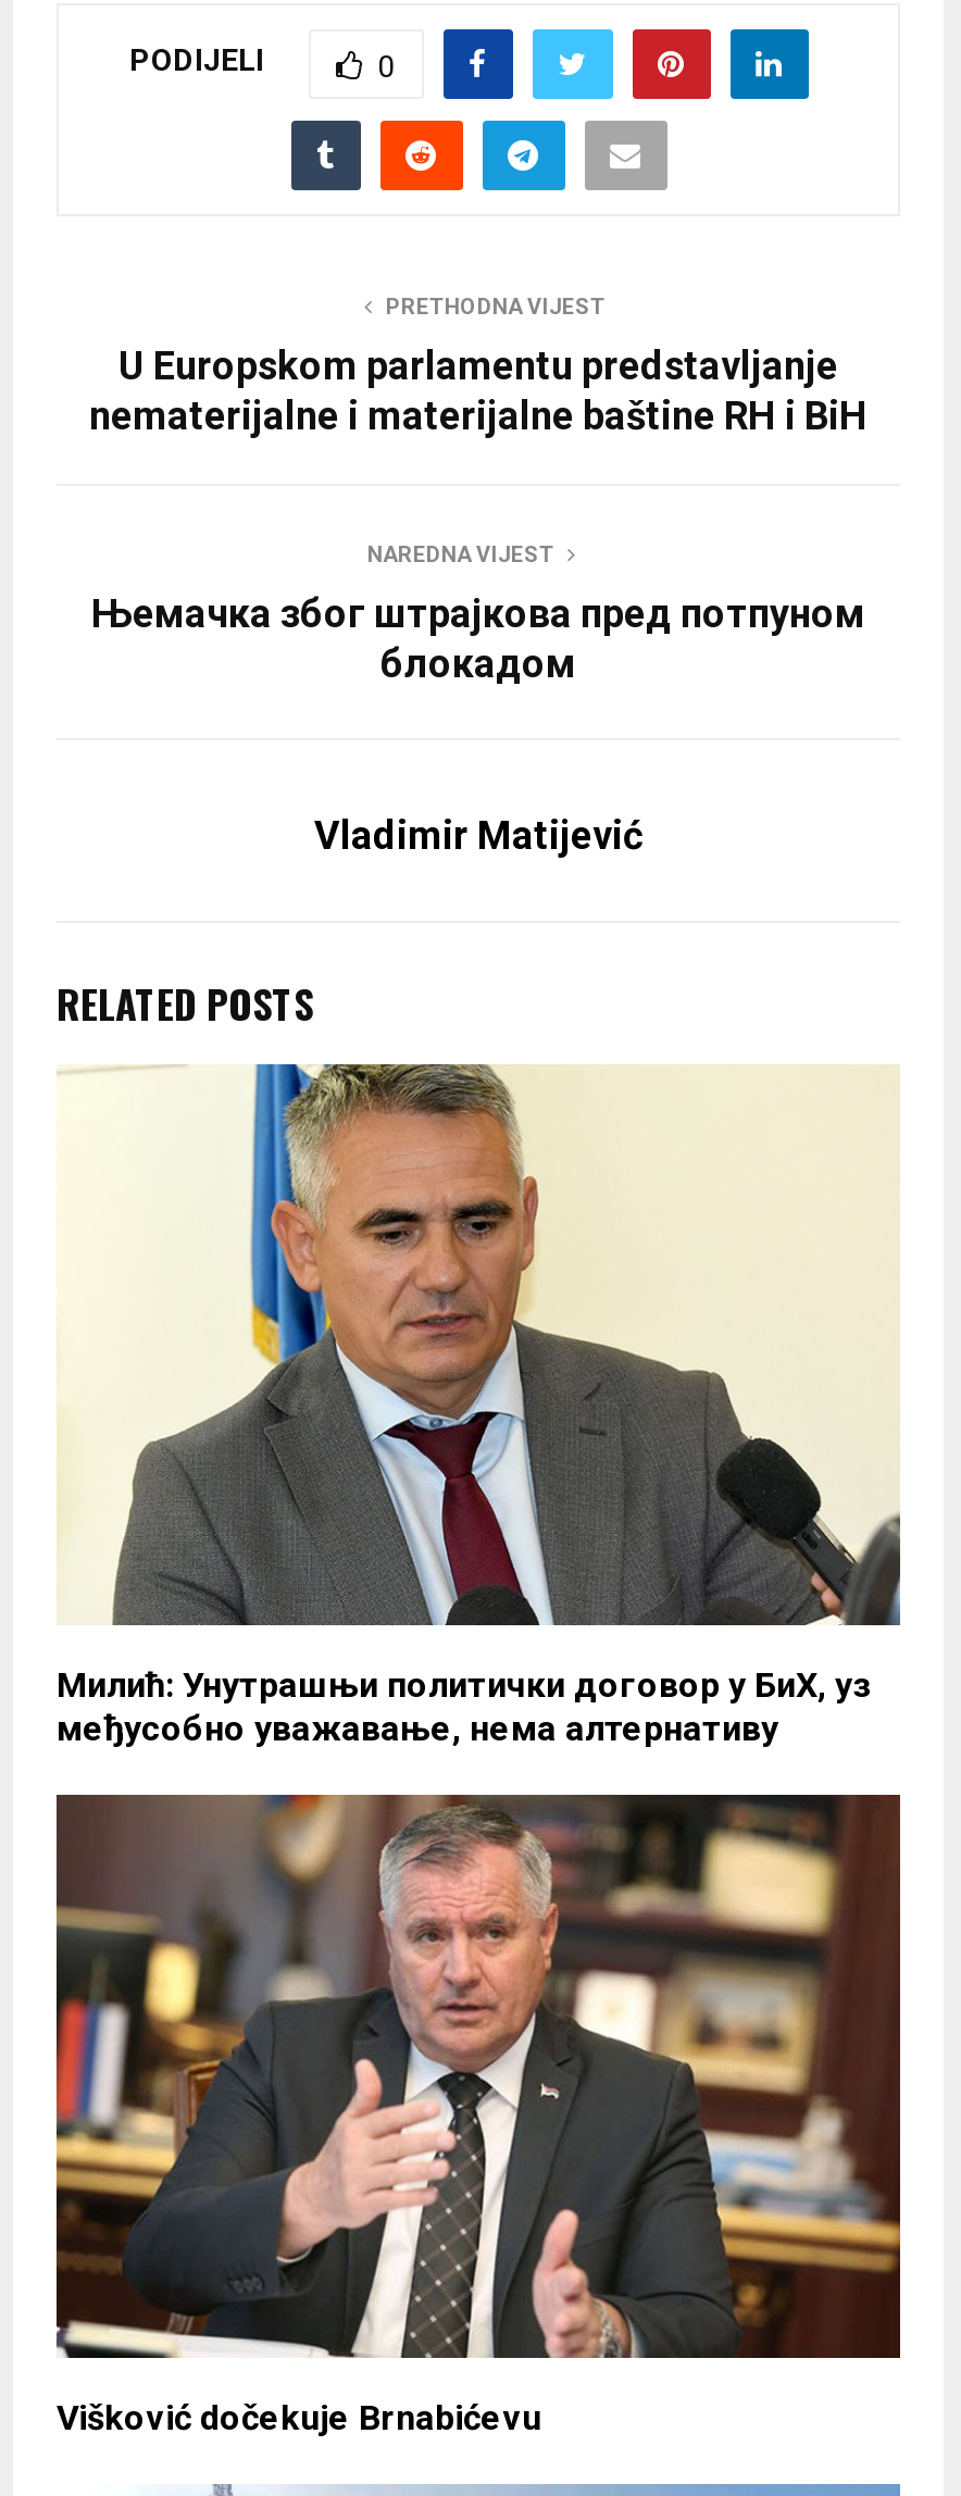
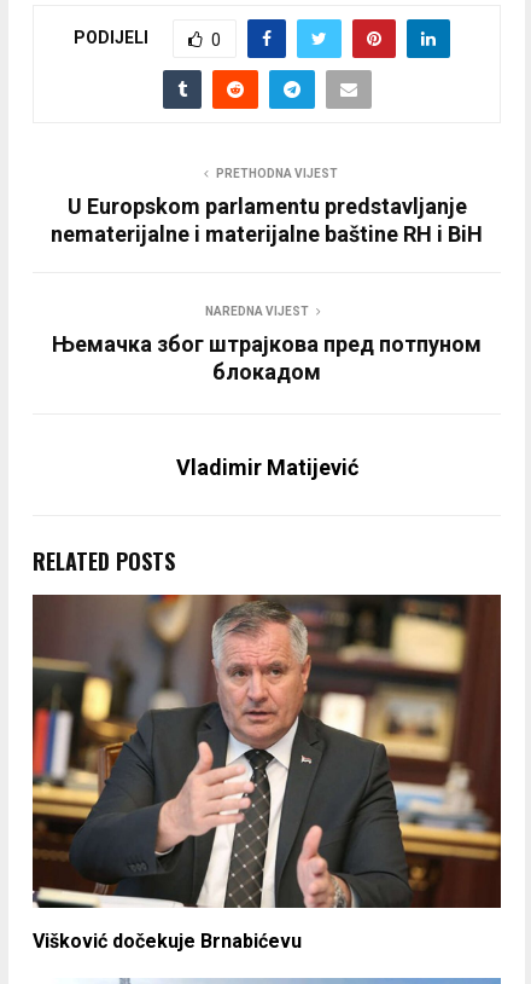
- [image]
- Милић: Унутрашњи политички договор у БиХ, уз
- међусобно уважавање, нема алтернативу
